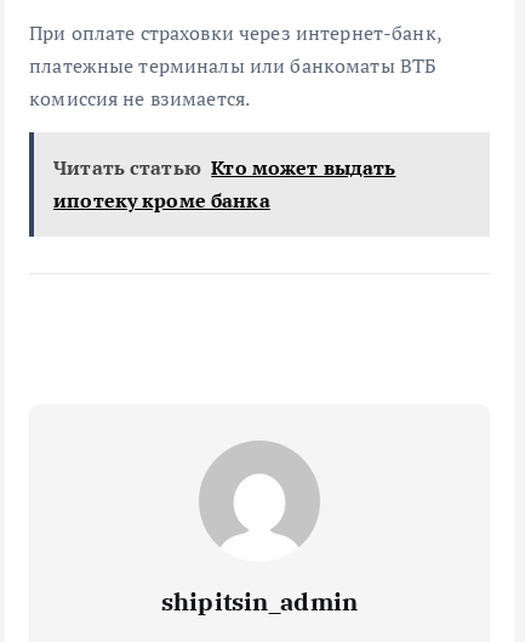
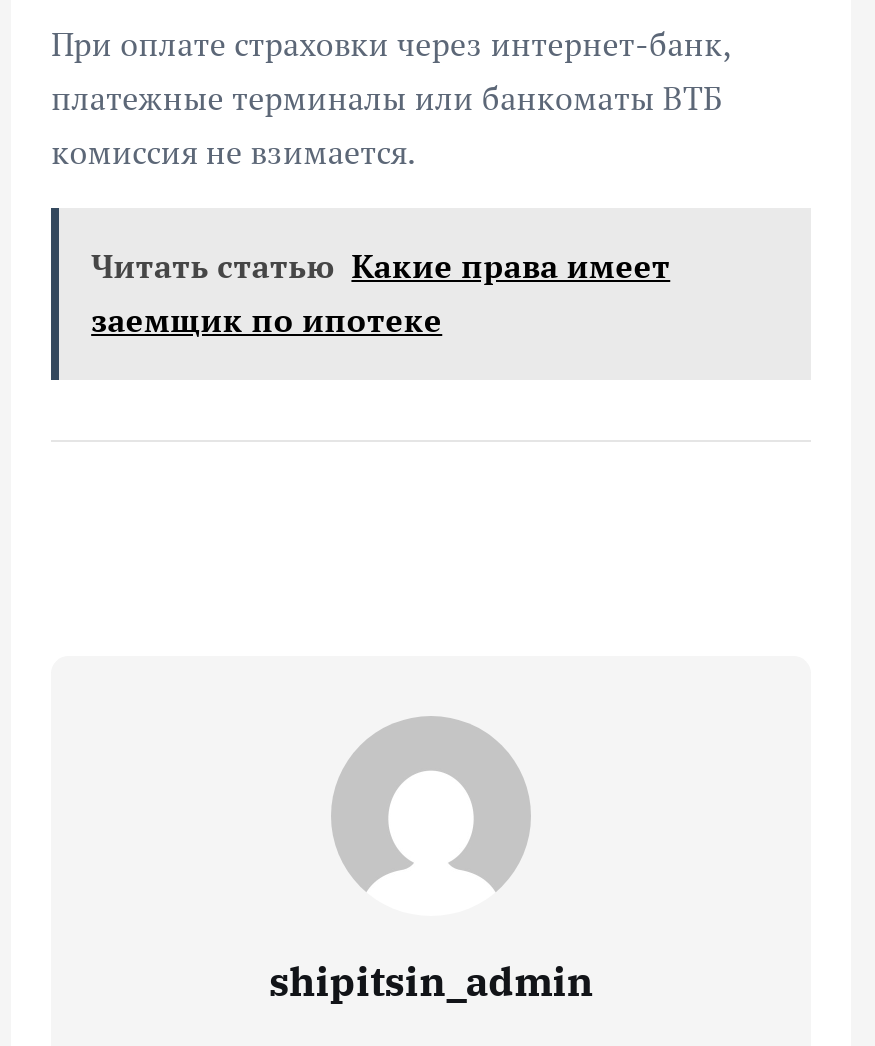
- Читать статью Кто может выдать
- ипотеку кроме банка
+ Читать статью Какие права имеет
+ заемщик по ипотеке
